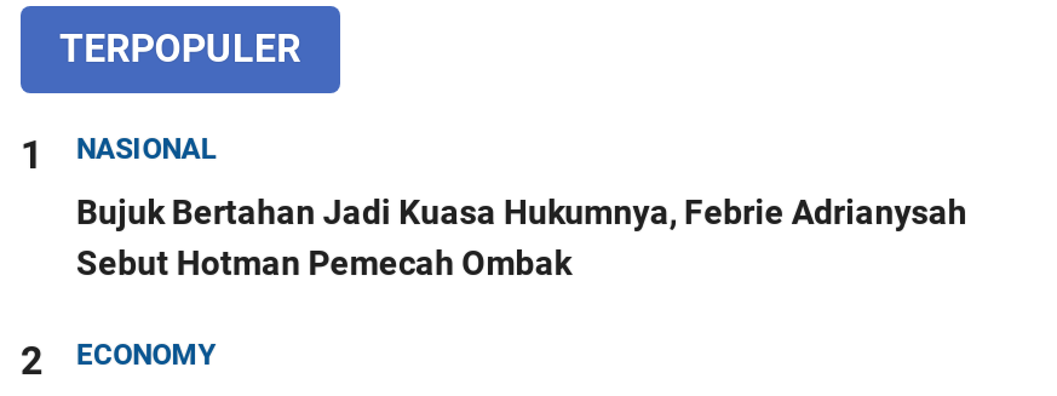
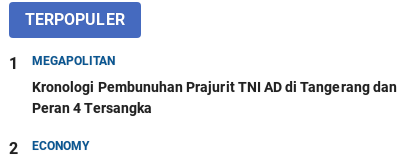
- NASIONAL
+ MEGAPOLITAN

- Bujuk Bertahan Jadi Kuasa Hukumnya, Febrie Adrianysah
- Sebut Hotman Pemecah Ombak
+ Kronologi Pembunuhan Prajurit TNI AD di Tangerang dan
+ Peran 4 Tersangka
